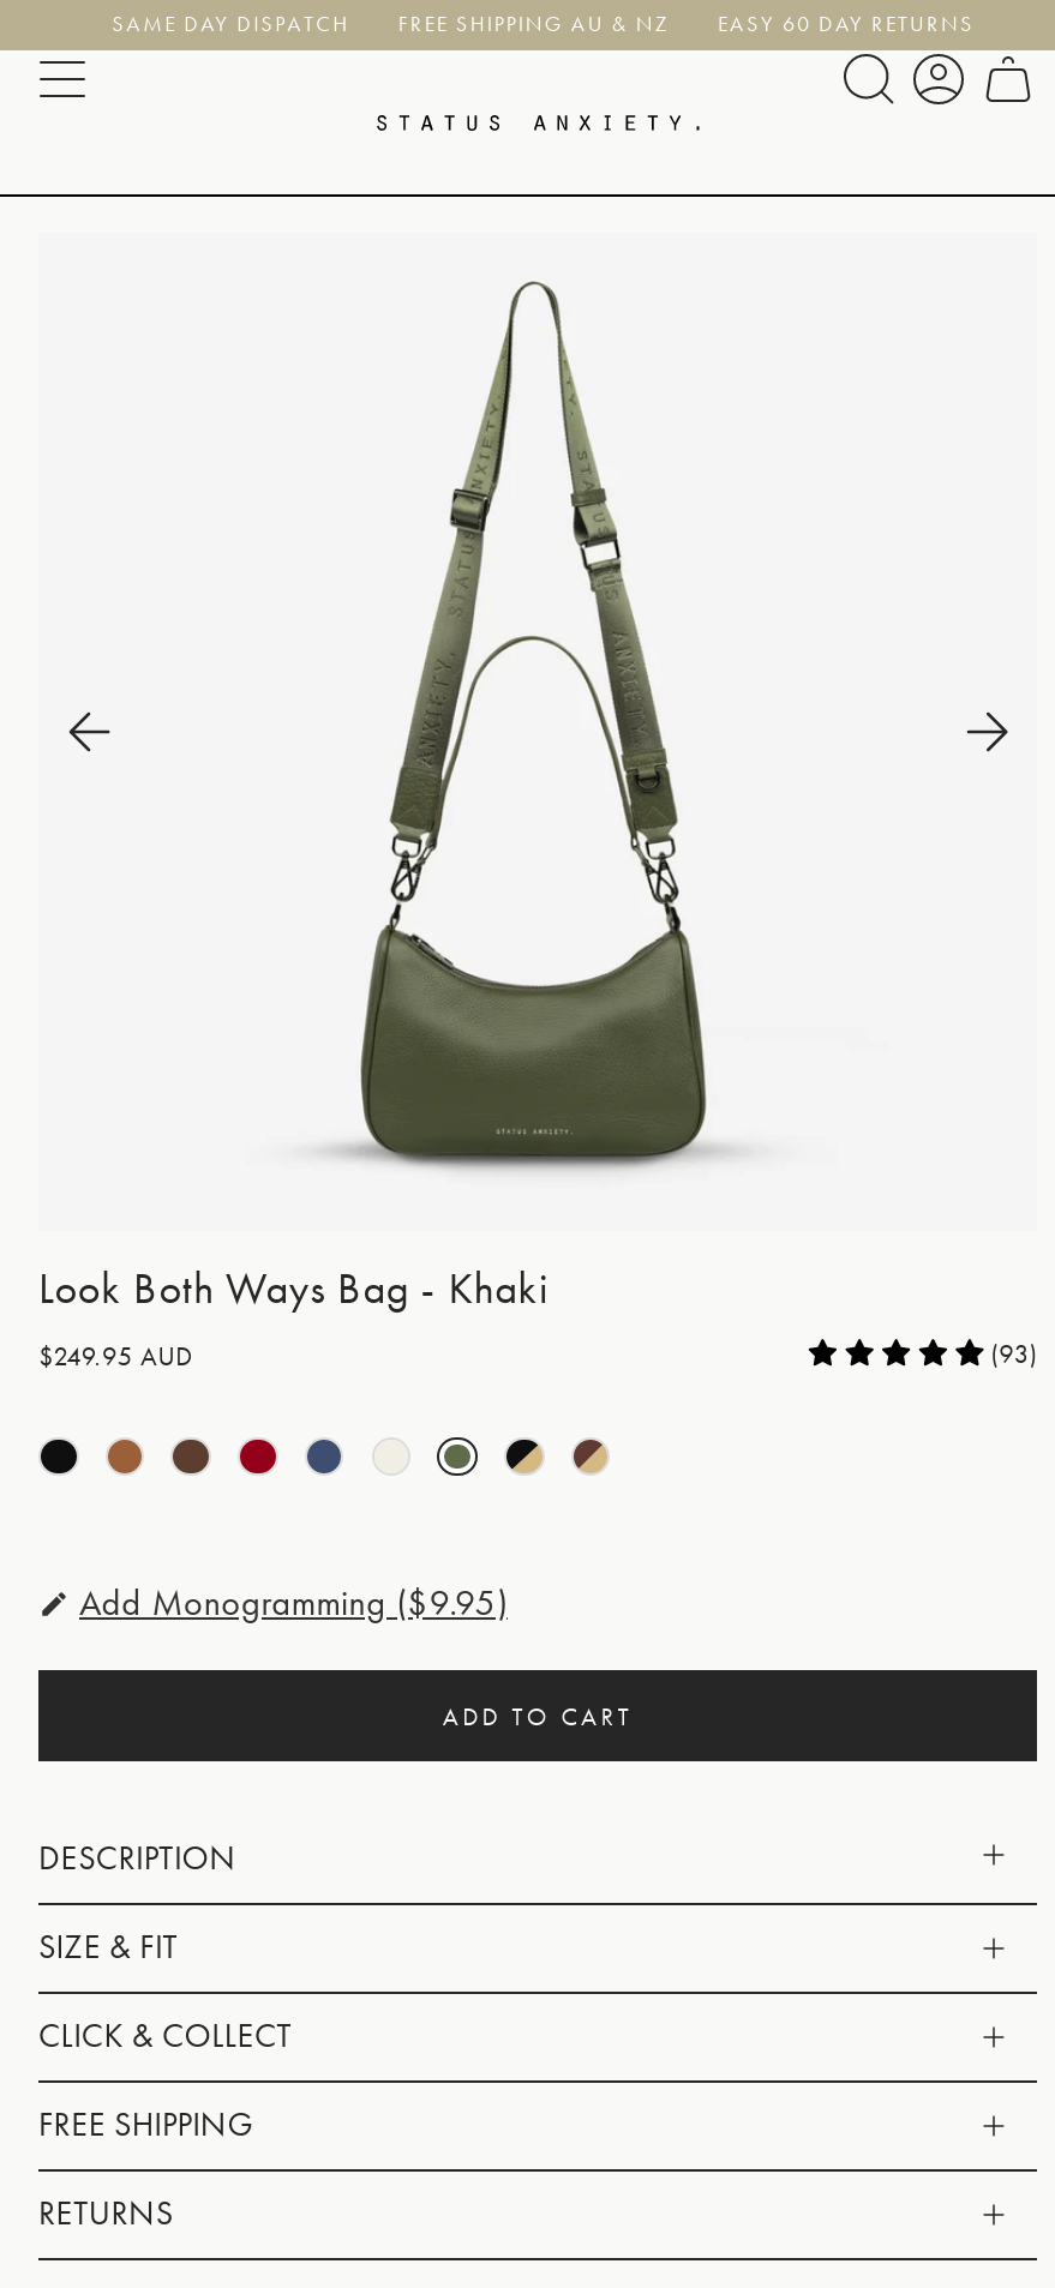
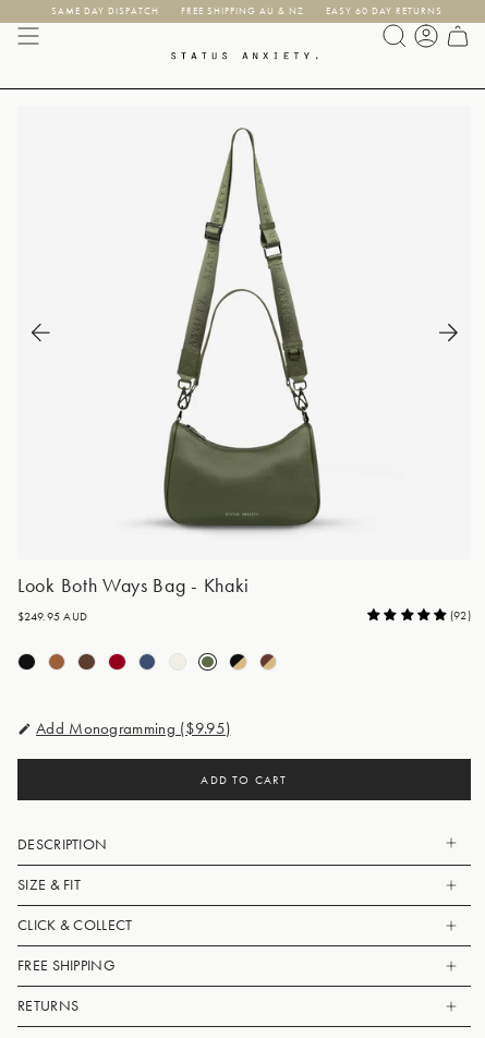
- (93)
+ (92)
